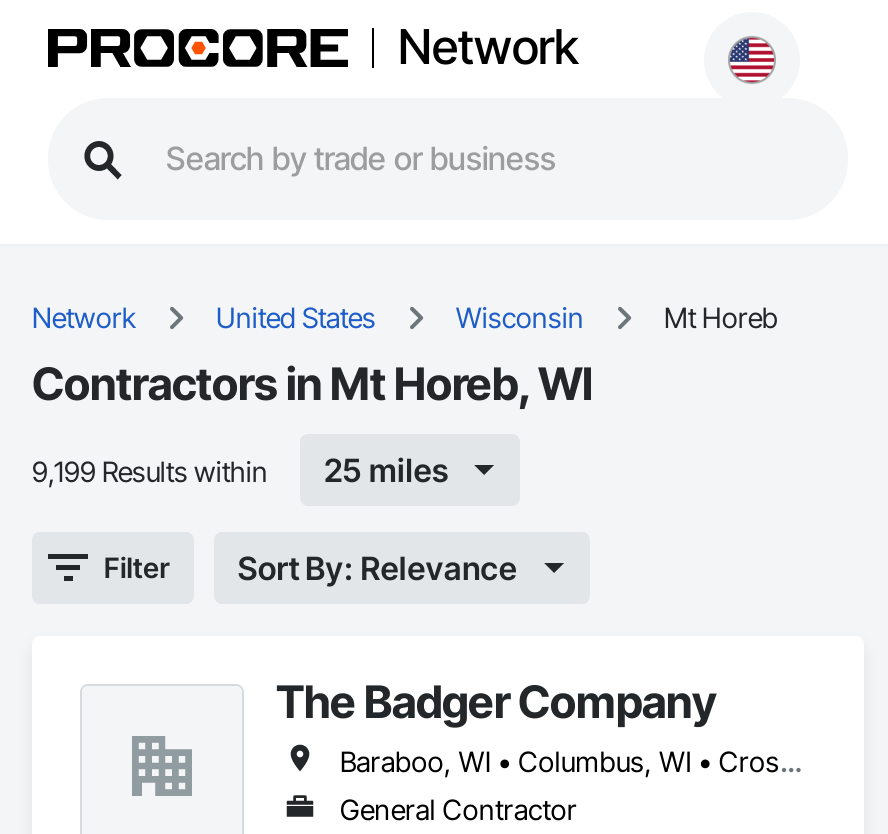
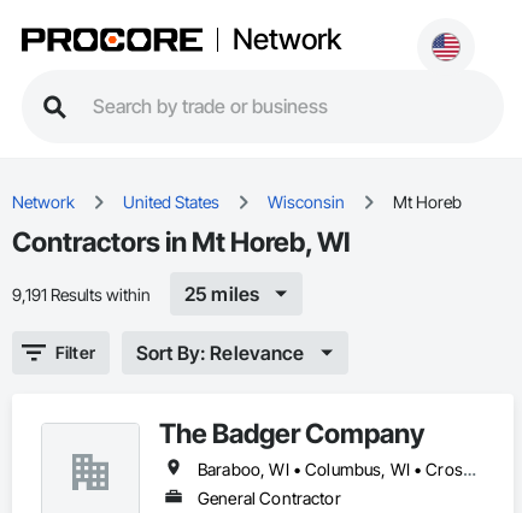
- 9,199 Results within
+ 9,191 Results within
